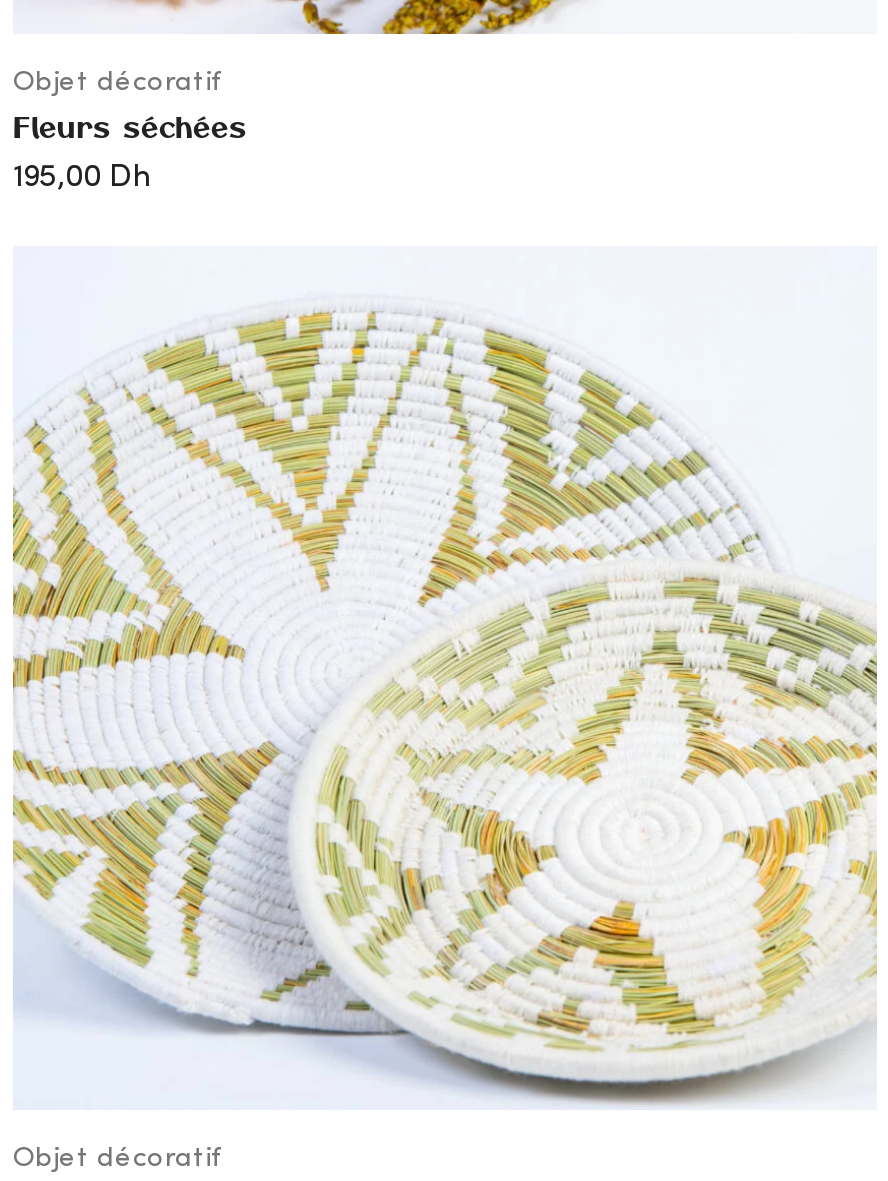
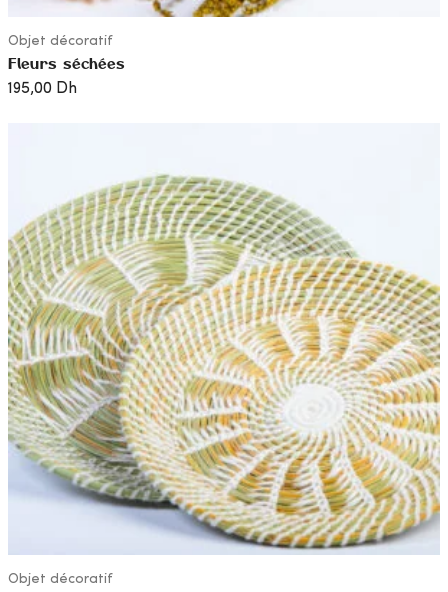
- [image]
+ [image]
